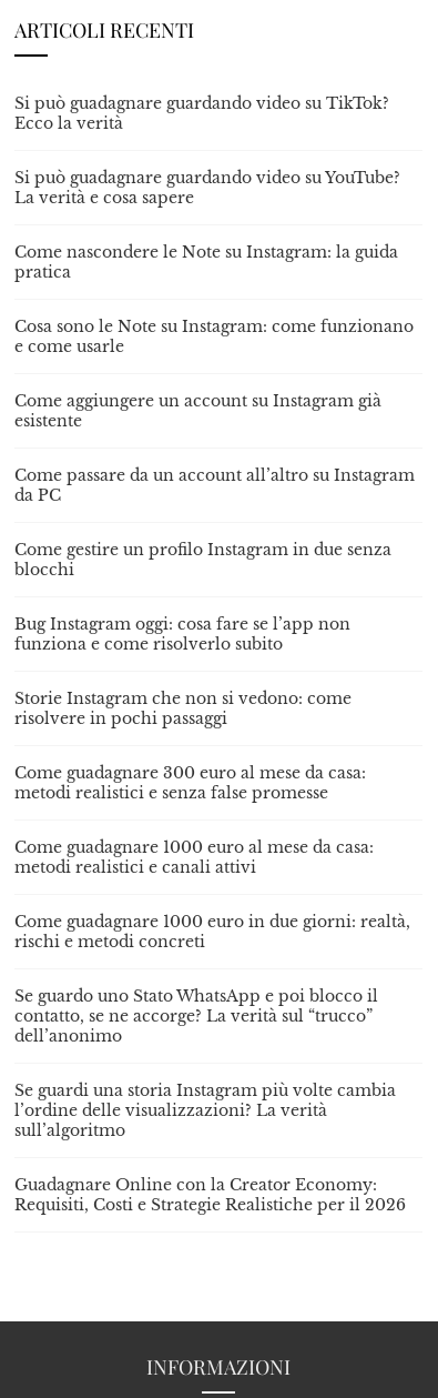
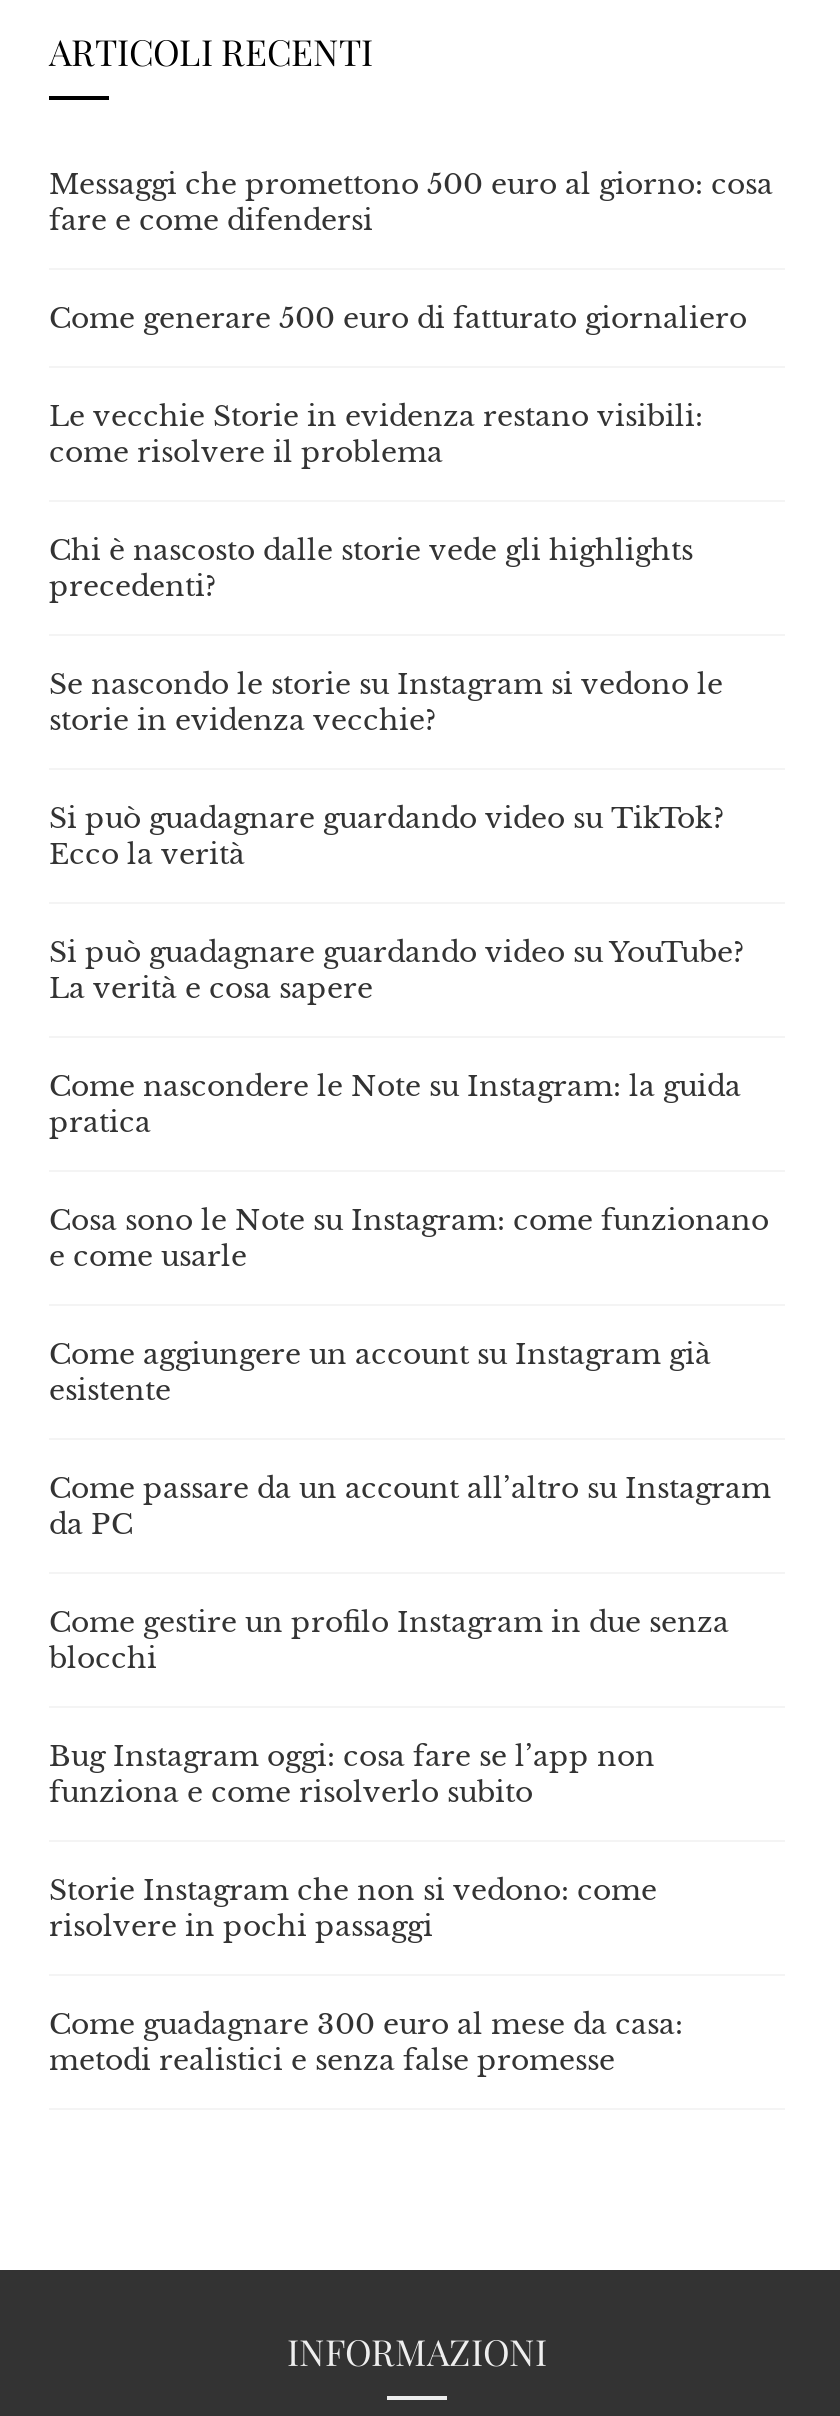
+ Messaggi che promettono 500 euro al giorno: cosa
+ fare e come difendersi
+ Come generare 500 euro di fatturato giornaliero
+ Le vecchie Storie in evidenza restano visibili:
+ come risolvere il problema
+ Chi è nascosto dalle storie vede gli highlights
+ precedenti?
+ Se nascondo le storie su Instagram si vedono le
+ storie in evidenza vecchie?

moved down: Si può guadagnare guardando video su TikTok? | Ecco la verità | Si può guadagnare guardando video su YouTube? | ... | Come guadagnare 300 euro al mese da casa: | metodi realistici e senza false promesse

- Come guadagnare 1000 euro al mese da casa:
- metodi realistici e canali attivi
- Come guadagnare 1000 euro in due giorni: realtà,
- rischi e metodi concreti
- Se guardo uno Stato WhatsApp e poi blocco il
- contatto, se ne accorge? La verità sul “trucco”
- dell’anonimo
- Se guardi una storia Instagram più volte cambia
- l’ordine delle visualizzazioni? La verità
- sull’algoritmo
- Guadagnare Online con la Creator Economy:
- Requisiti, Costi e Strategie Realistiche per il 2026
